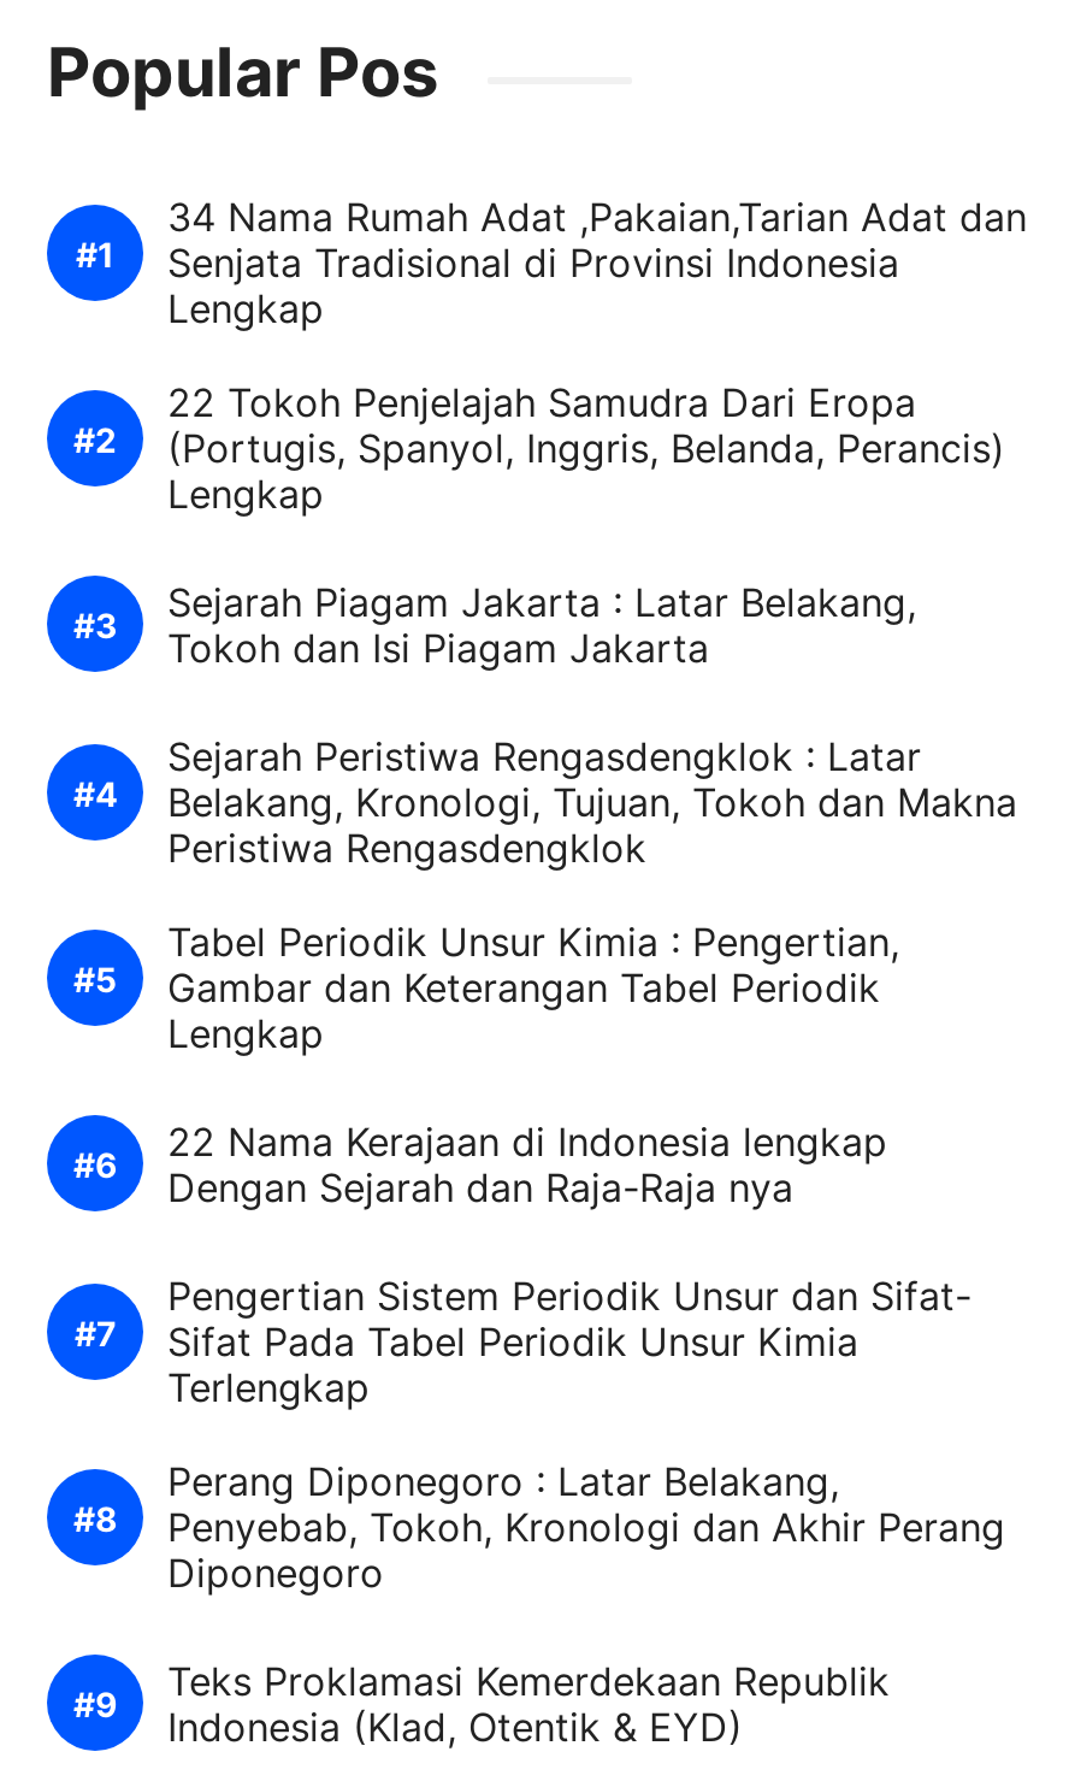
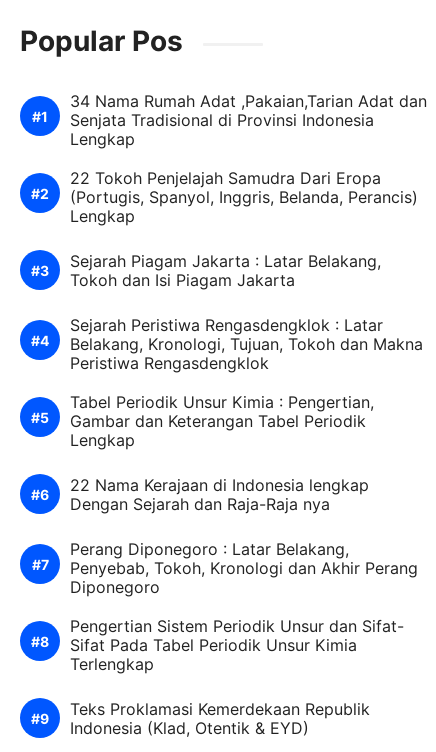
moved down: Pengertian Sistem Periodik Unsur dan Sifat- | Sifat Pada Tabel Periodik Unsur Kimia | Terlengkap

moved up: Perang Diponegoro : Latar Belakang, | Penyebab, Tokoh, Kronologi dan Akhir Perang | Diponegoro
